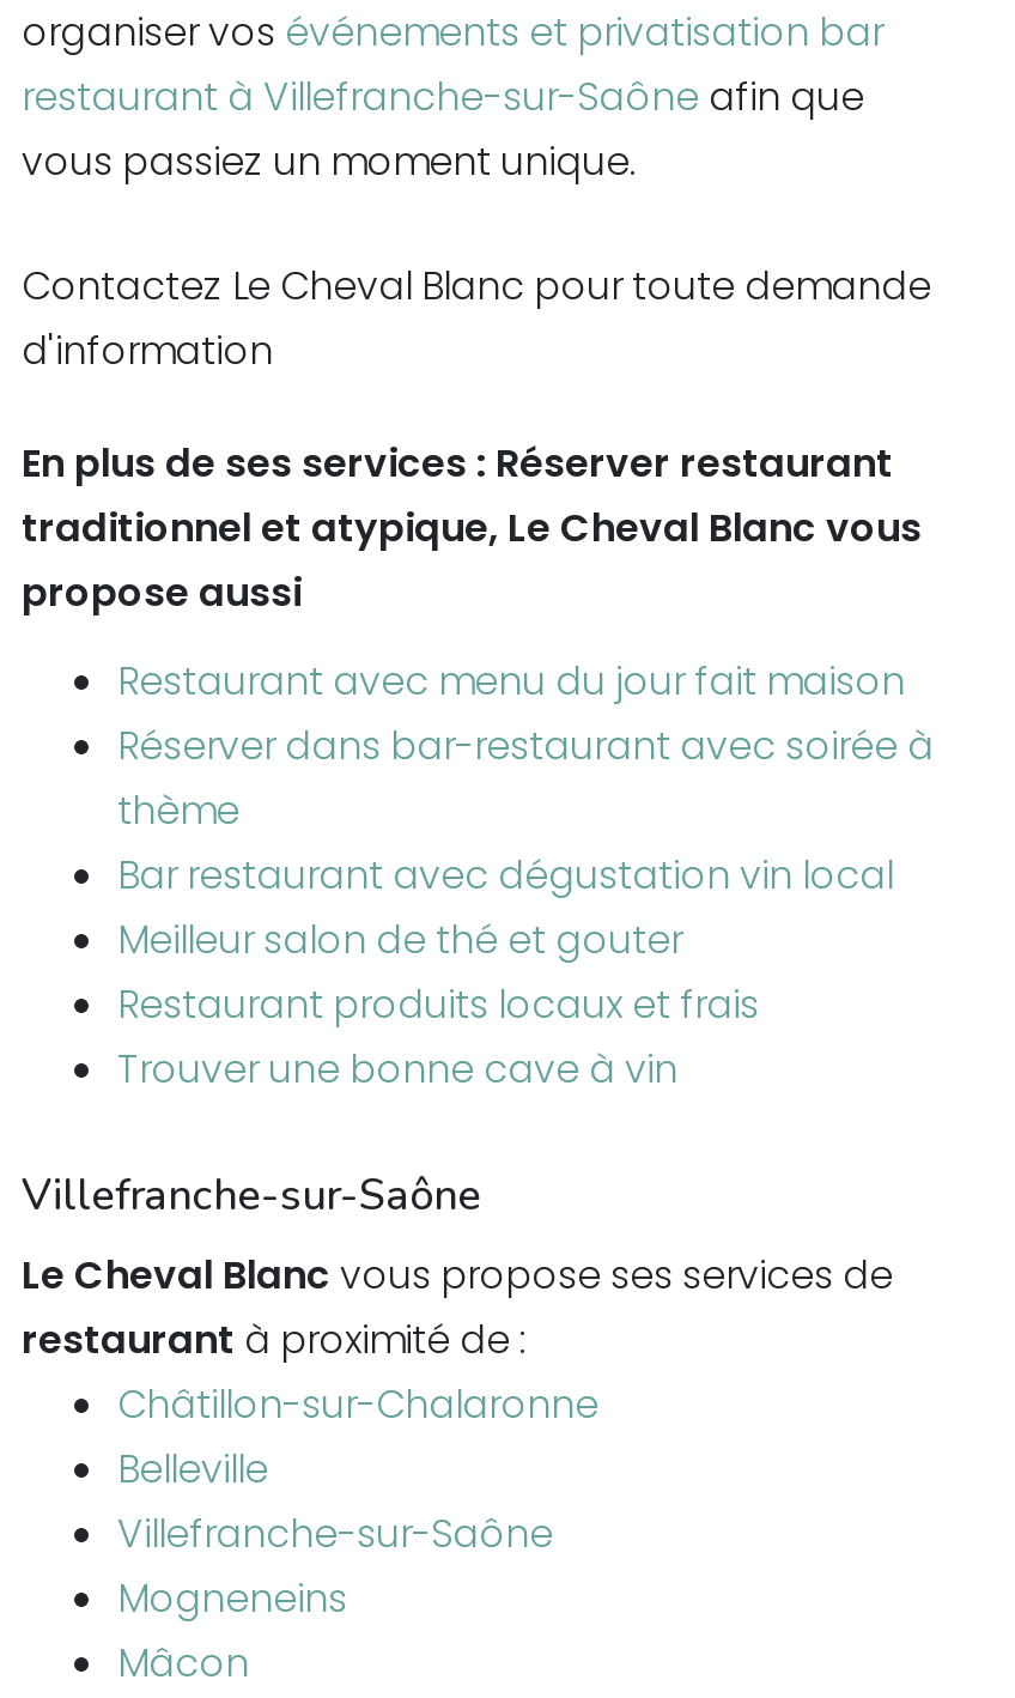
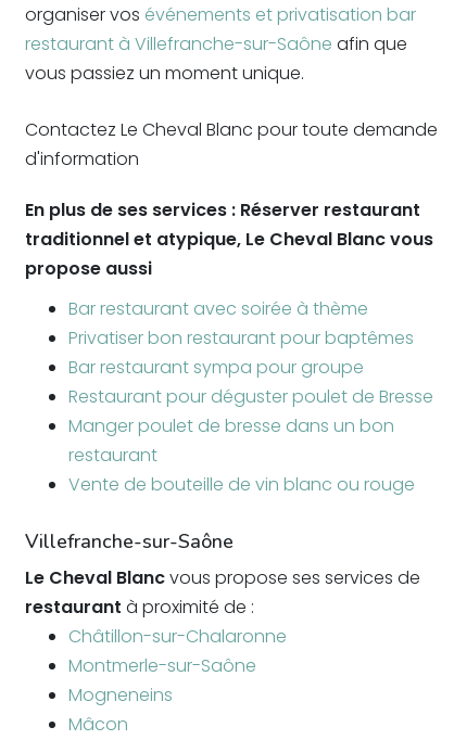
- Restaurant avec menu du jour fait maison
- Réserver dans bar-restaurant avec soirée à
- thème
- Bar restaurant avec dégustation vin local
- Meilleur salon de thé et gouter
- Restaurant produits locaux et frais
- Trouver une bonne cave à vin
+ Bar restaurant avec soirée à thème
+ Privatiser bon restaurant pour baptêmes
+ Bar restaurant sympa pour groupe
+ Restaurant pour déguster poulet de Bresse
+ Manger poulet de bresse dans un bon
+ restaurant
+ Vente de bouteille de vin blanc ou rouge

- Belleville
- Villefranche-sur-Saône
+ Montmerle-sur-Saône
